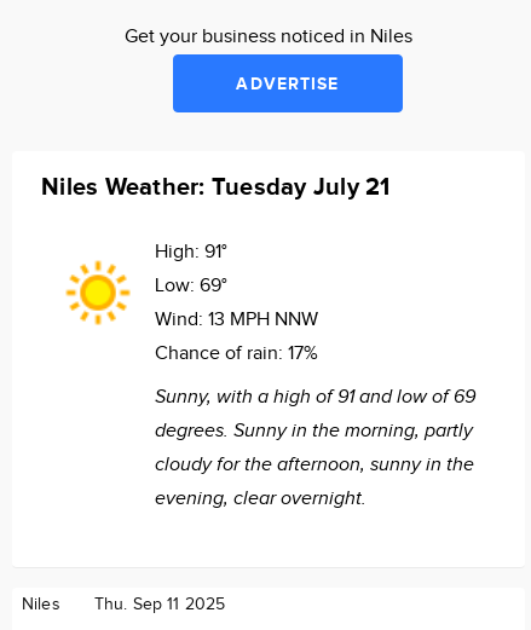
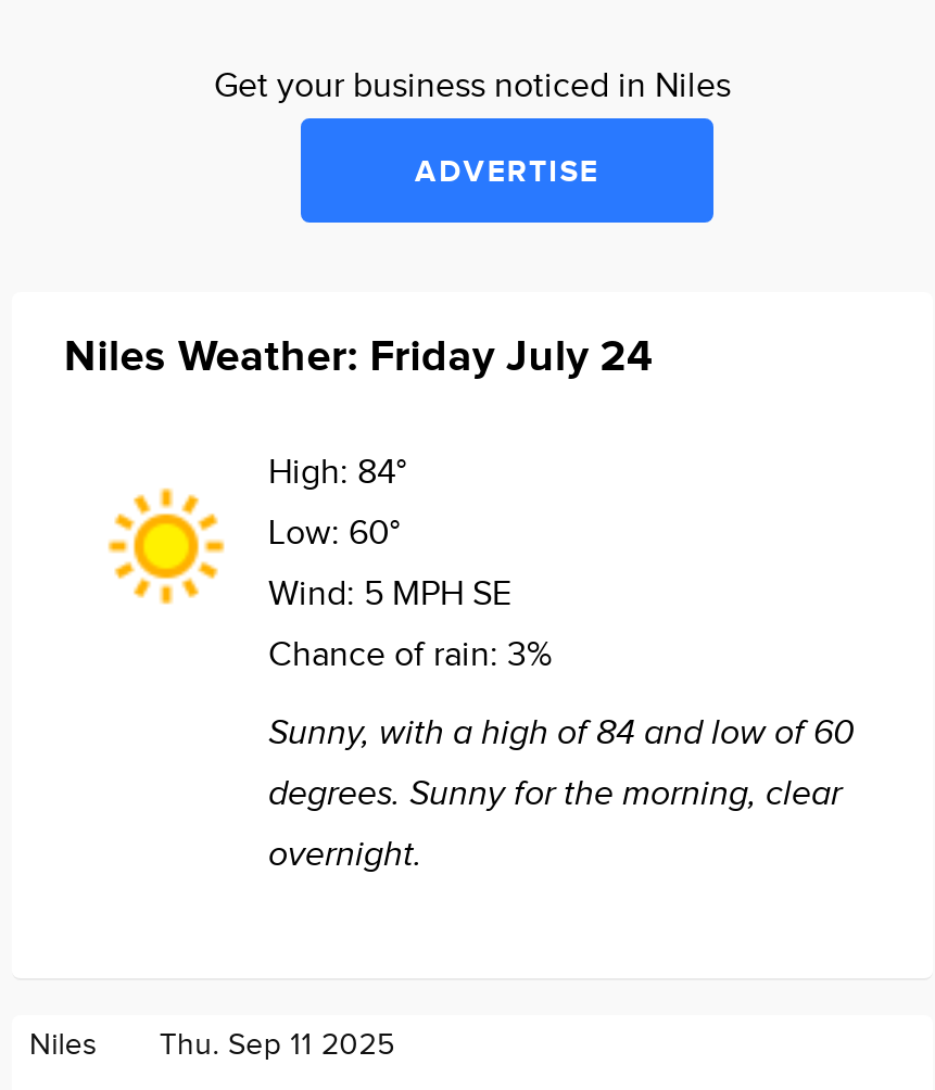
- Niles Weather: Tuesday July 21
- High: 91°
- Low: 69°
- Wind: 13 MPH NNW
- Chance of rain: 17%
- Sunny, with a high of 91 and low of 69
- degrees. Sunny in the morning, partly
- cloudy for the afternoon, sunny in the
- evening, clear overnight.
+ Niles Weather: Friday July 24
+ High: 84°
+ Low: 60°
+ Wind: 5 MPH SE
+ Chance of rain: 3%
+ Sunny, with a high of 84 and low of 60
+ degrees. Sunny for the morning, clear
+ overnight.
